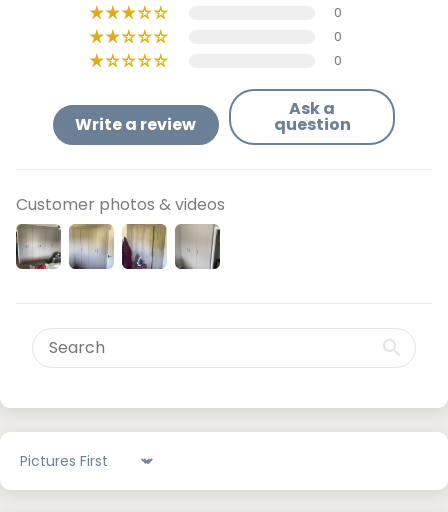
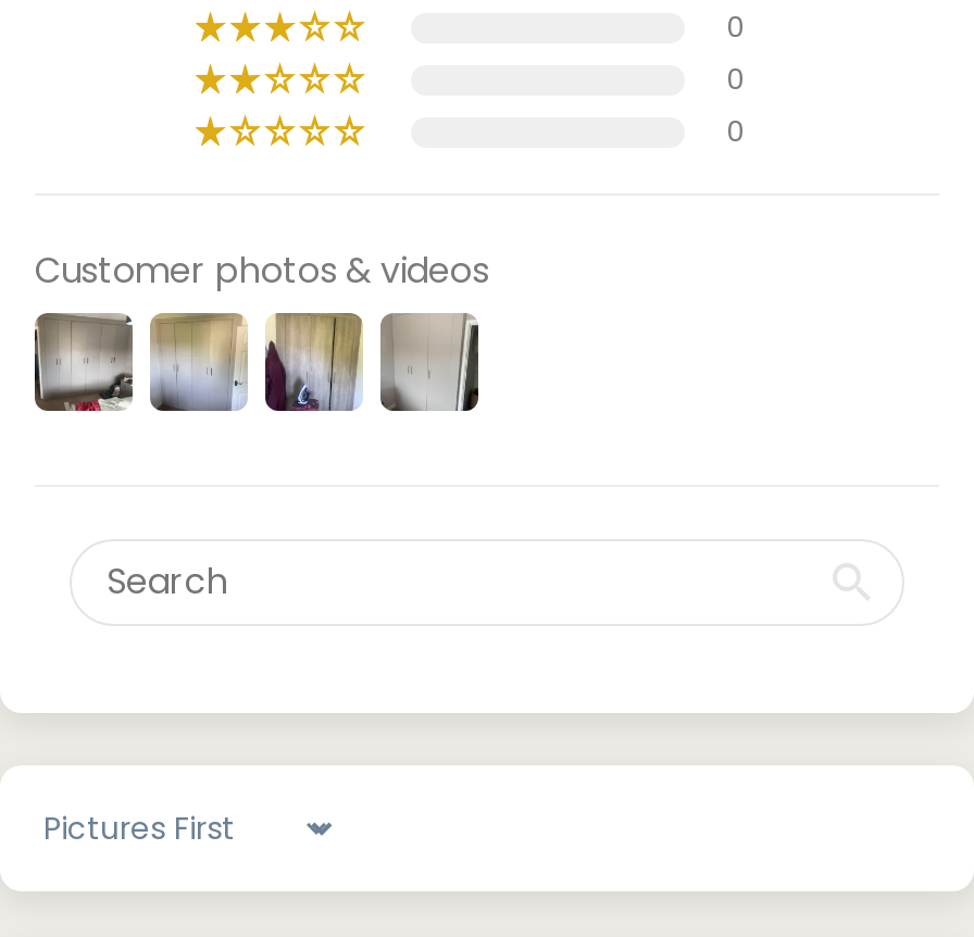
- Ask a
- question

- Write a review
